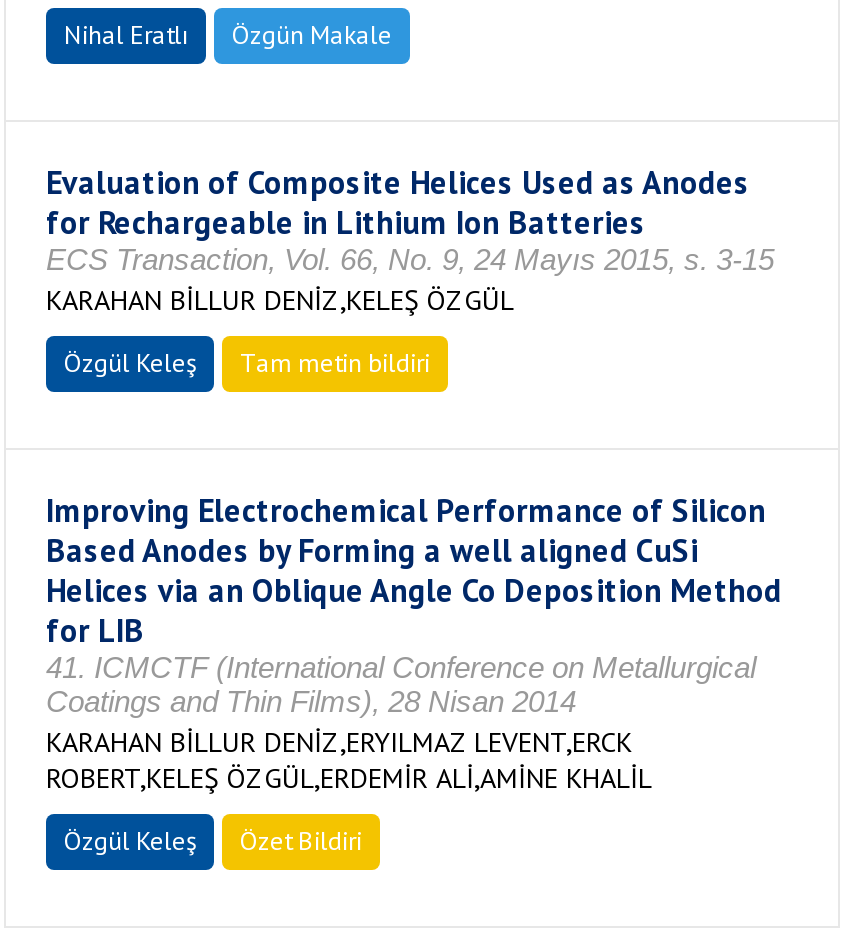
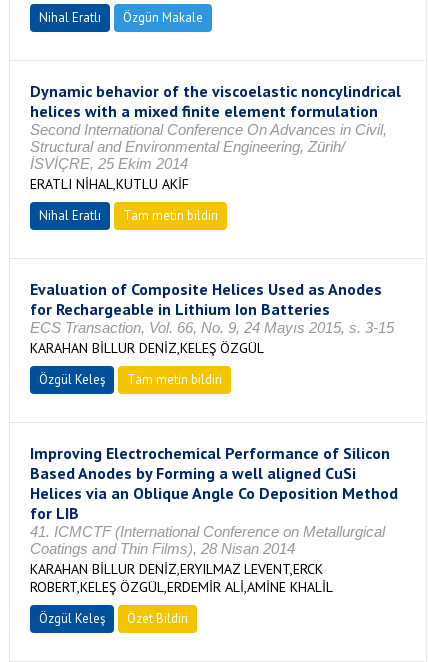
+ Dynamic behavior of the viscoelastic noncylindrical
+ helices with a mixed finite element formulation
+ Second International Conference On Advances in Civil,
+ Structural and Environmental Engineering, Zürih/
+ İSVİÇRE, 25 Ekim 2014
+ ERATLI NİHAL,KUTLU AKİF
+ Nihal Eratlı
+ Tam metin bildiri
